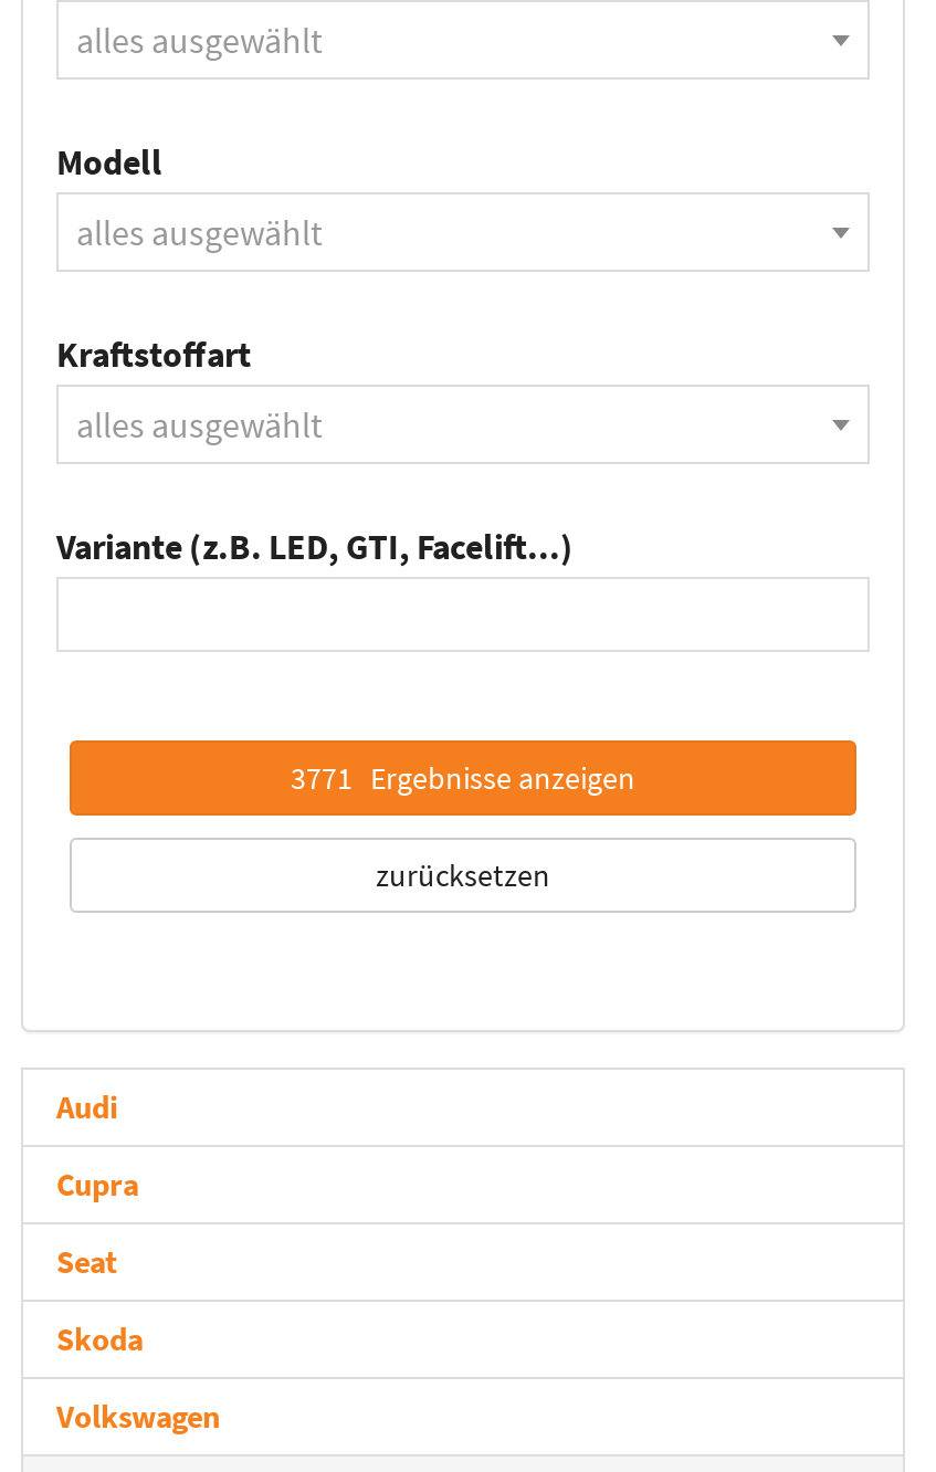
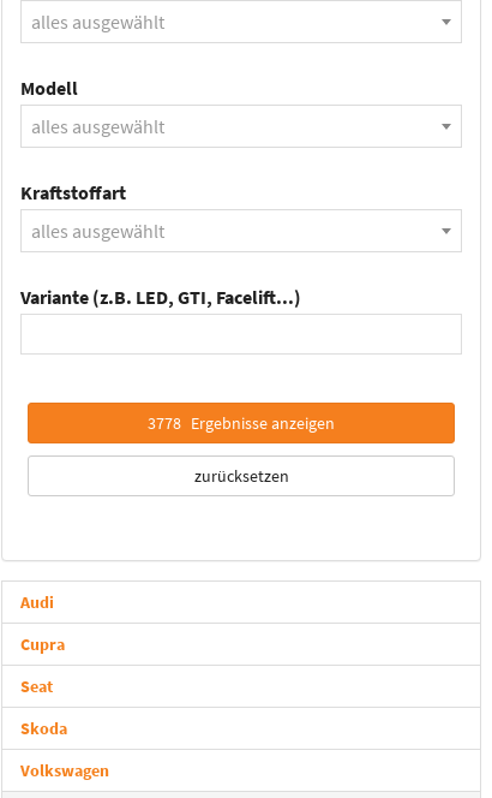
- 3771 Ergebnisse anzeigen
+ 3778 Ergebnisse anzeigen
